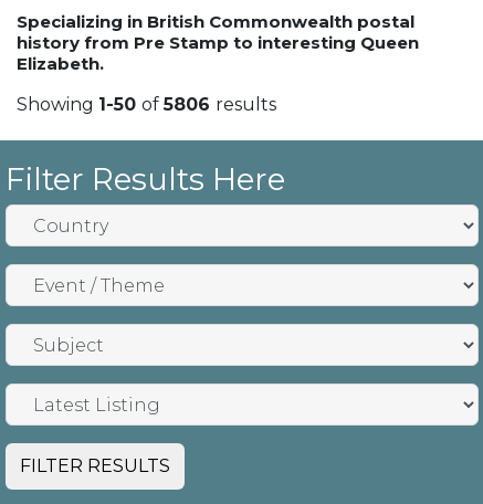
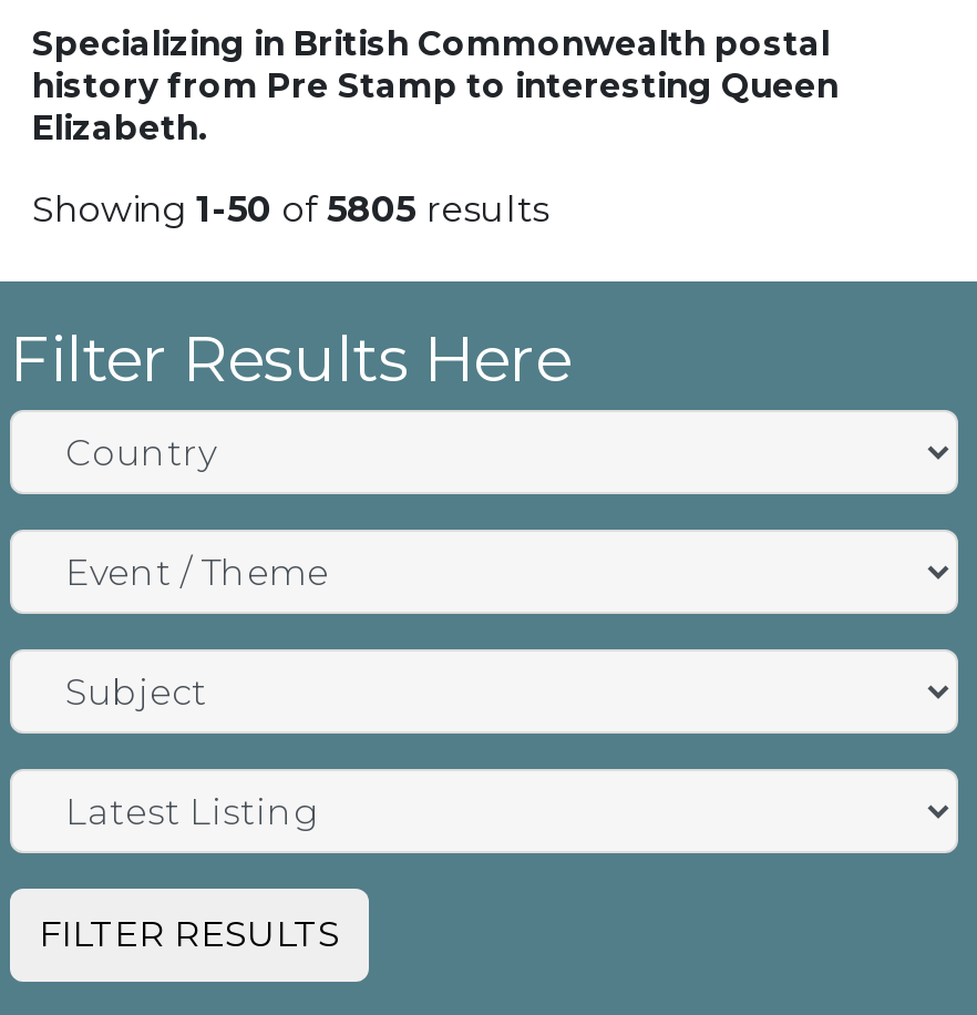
- Showing 1-50 of 5806 results
+ Showing 1-50 of 5805 results
